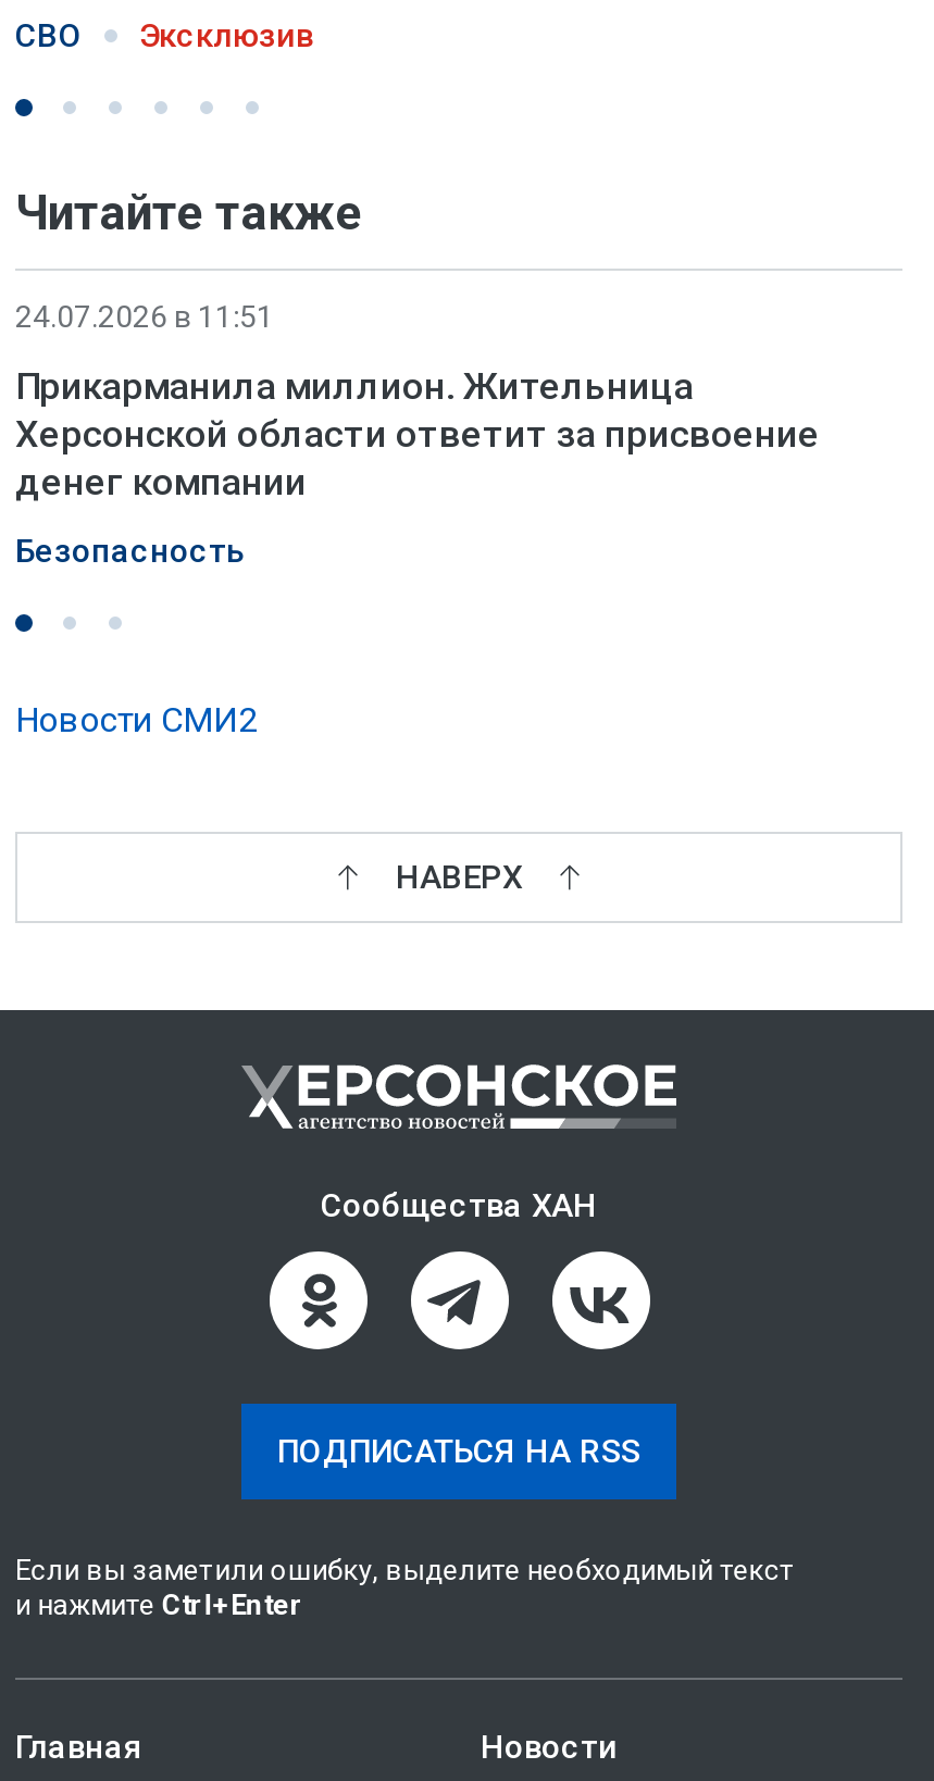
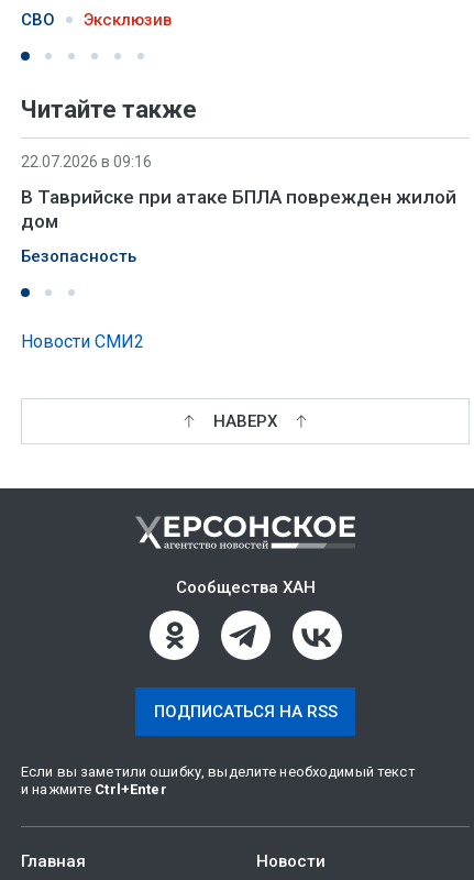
- 24.07.2026 в 11:51
+ 22.07.2026 в 09:16

- Прикарманила миллион. Жительница
- Херсонской области ответит за присвоение
- денег компании
+ В Таврийске при атаке БПЛА поврежден жилой
+ дом
